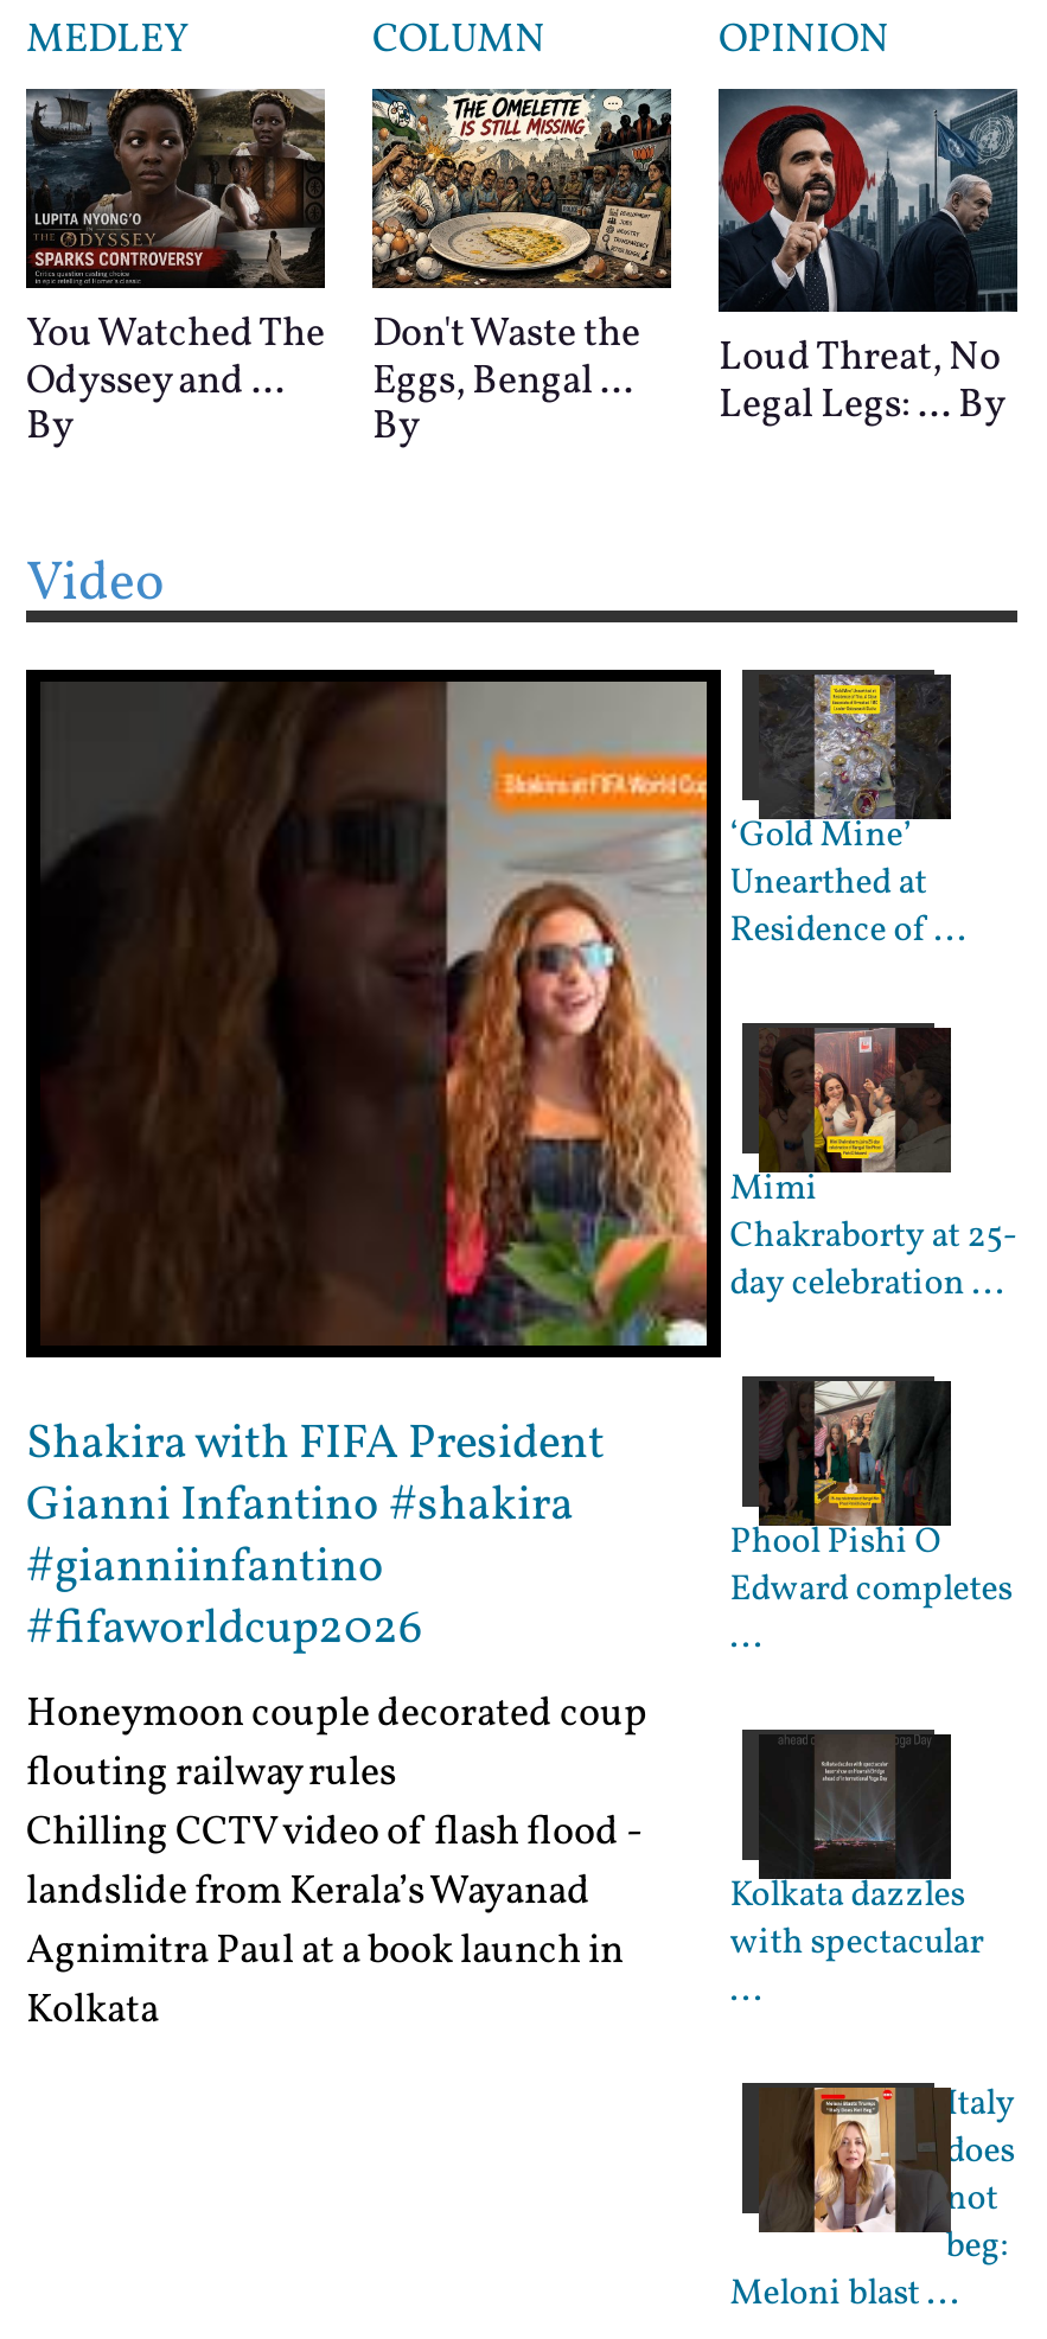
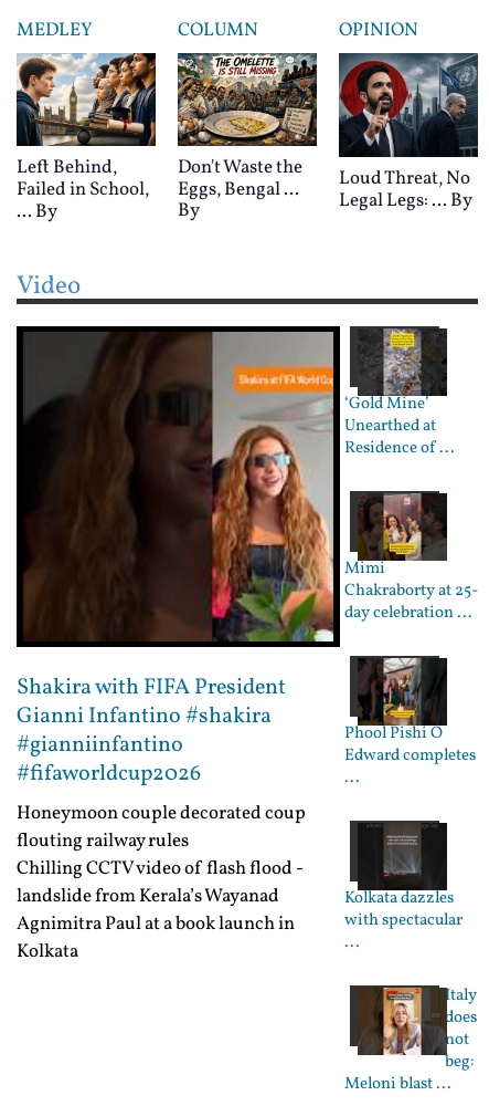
- [image]
- You Watched The
- Odyssey and ...
- By
+ [image]
+ Left Behind,
+ Failed in School,
+ ... By
